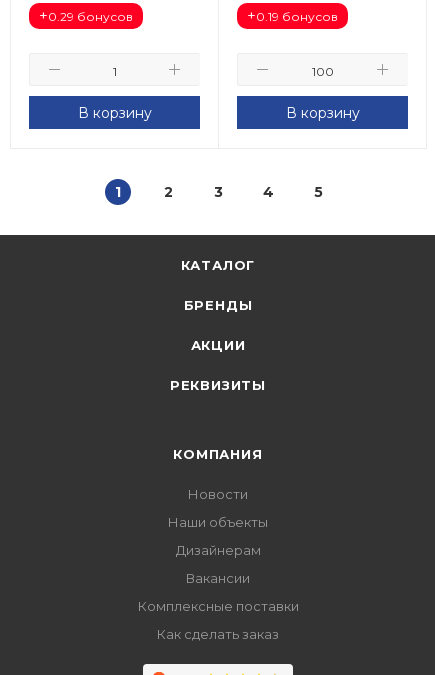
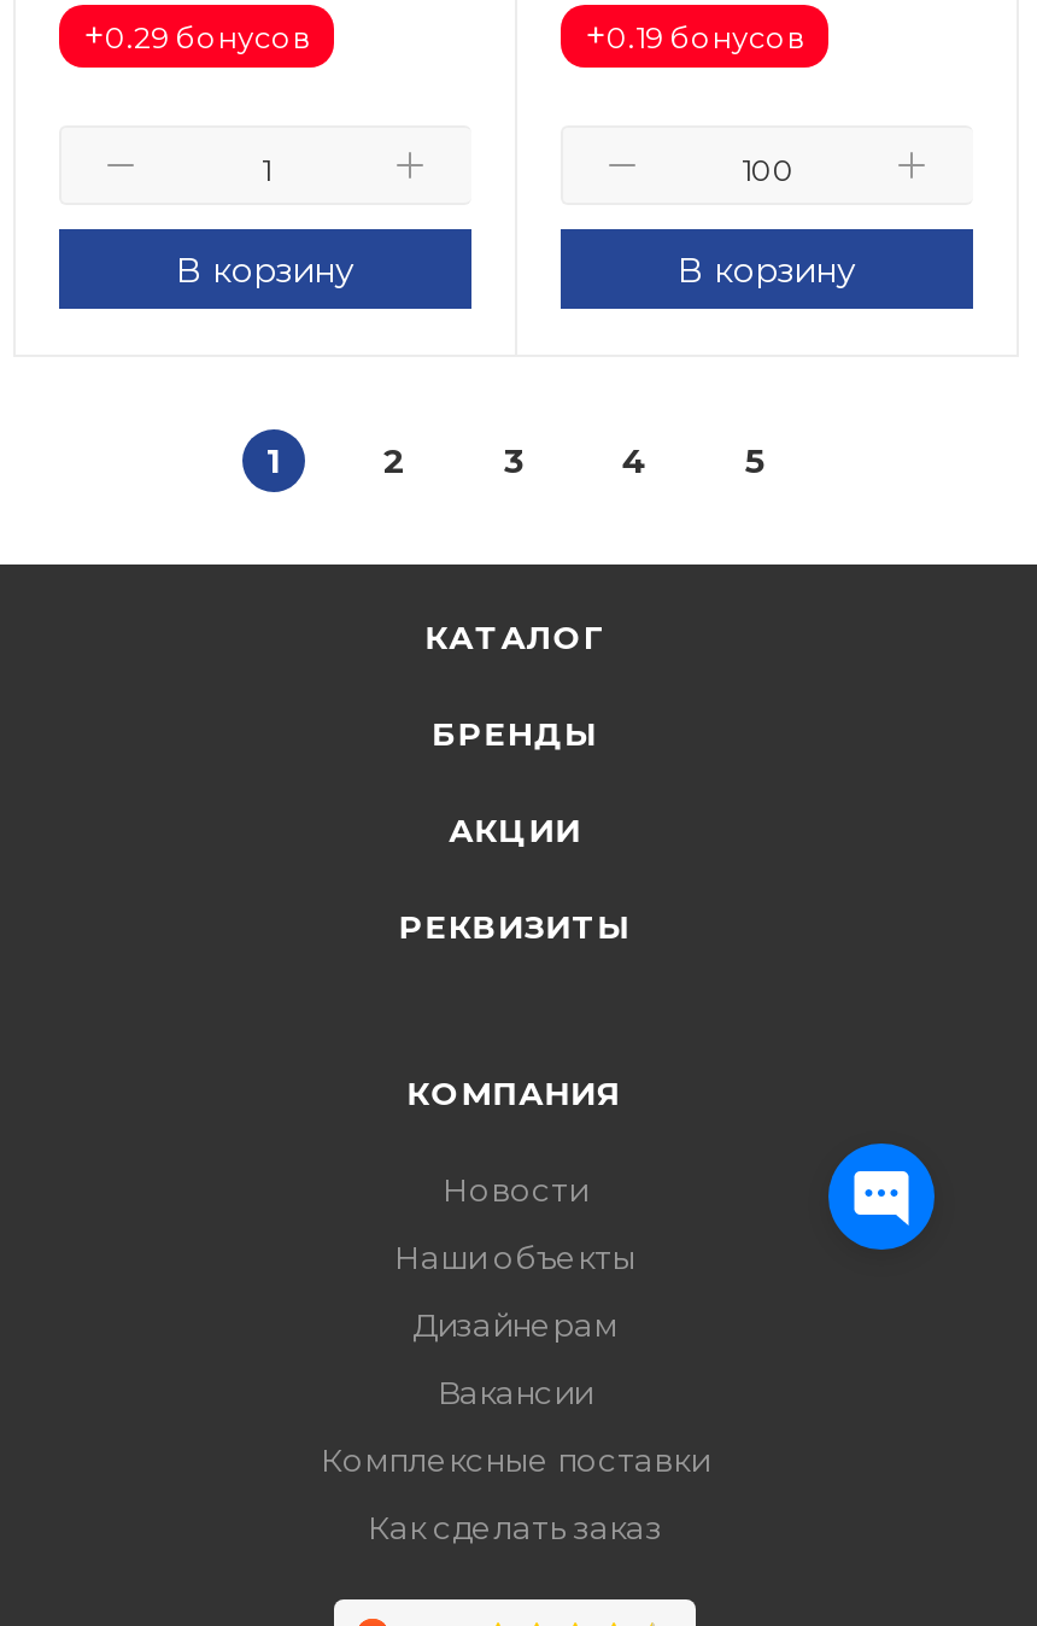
+ [image]
